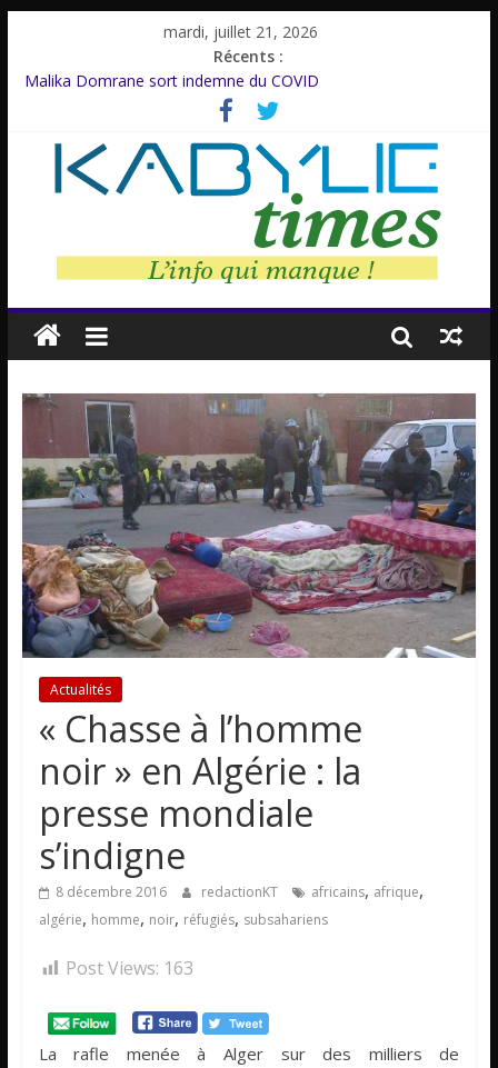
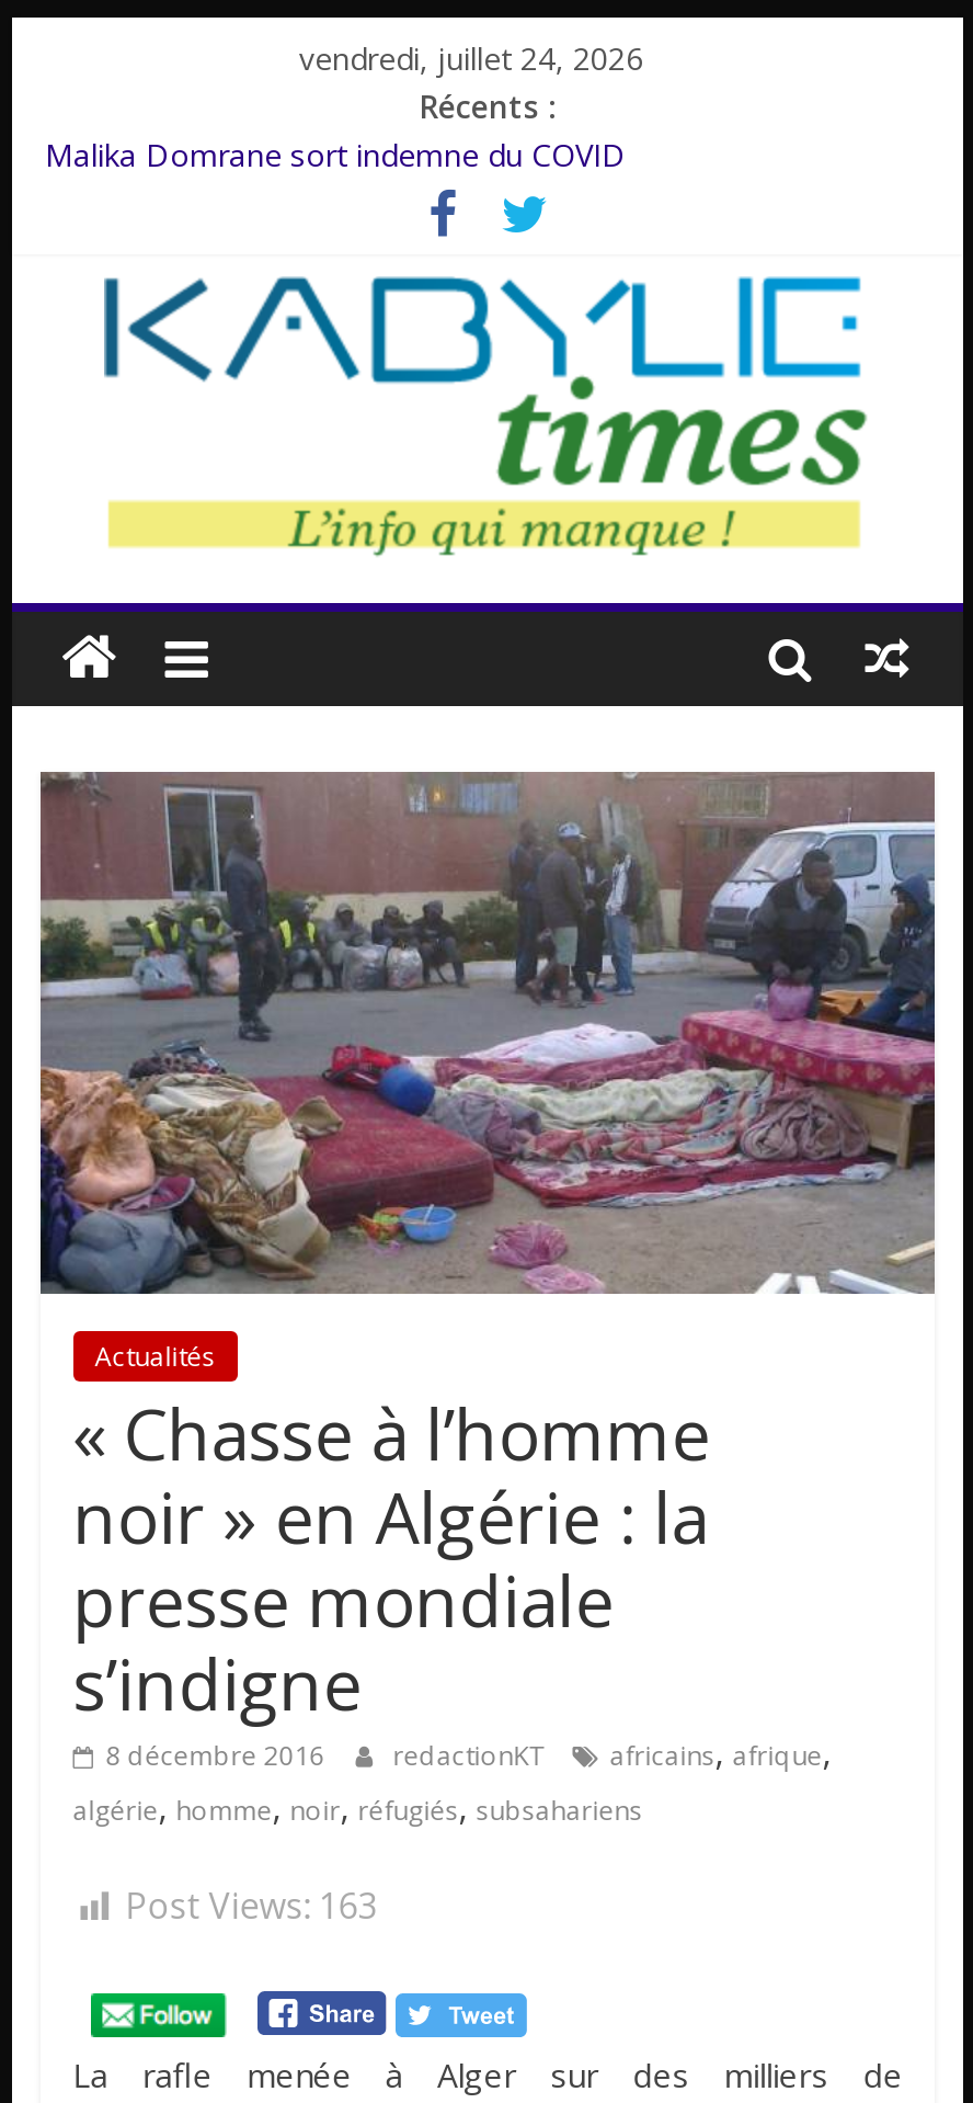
- mardi, juillet 21, 2026
+ vendredi, juillet 24, 2026
